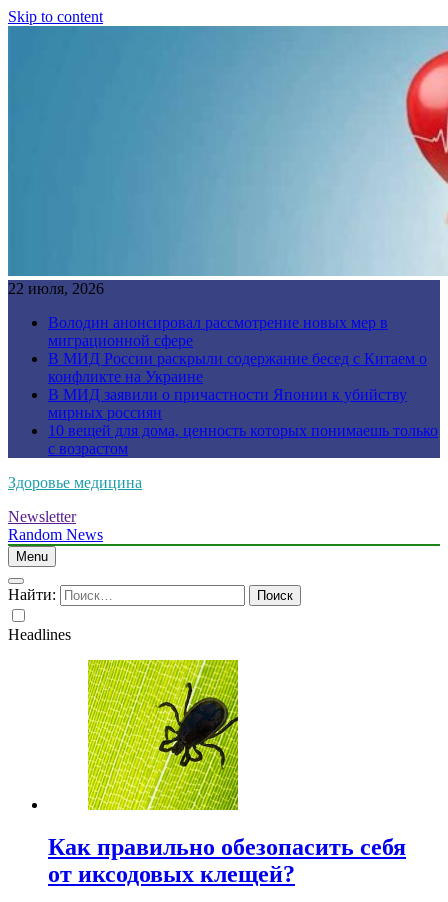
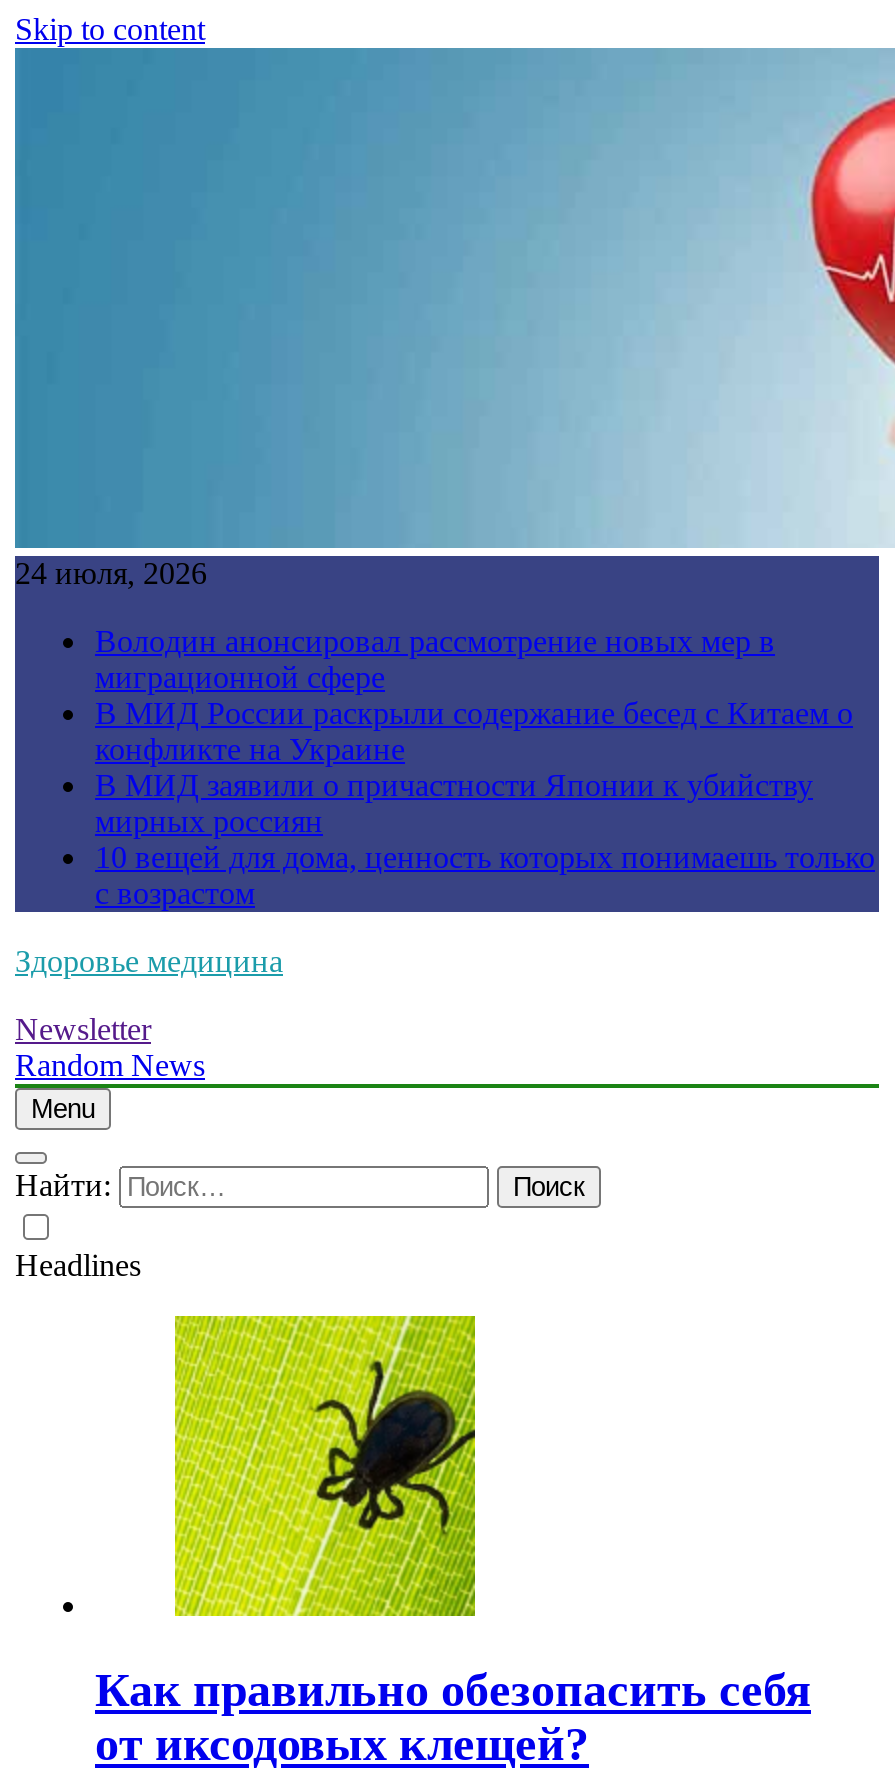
- 22 июля, 2026
+ 24 июля, 2026
